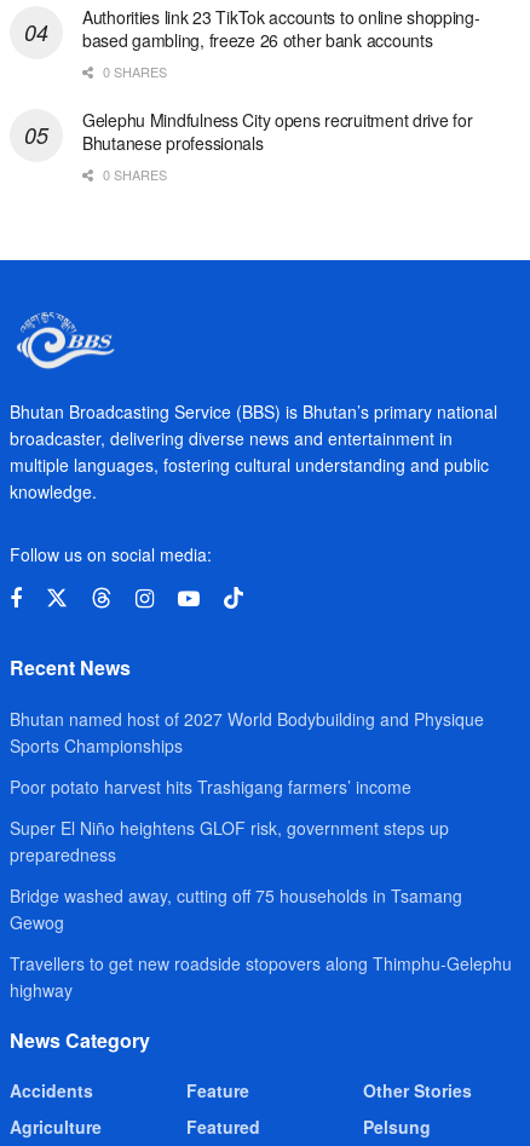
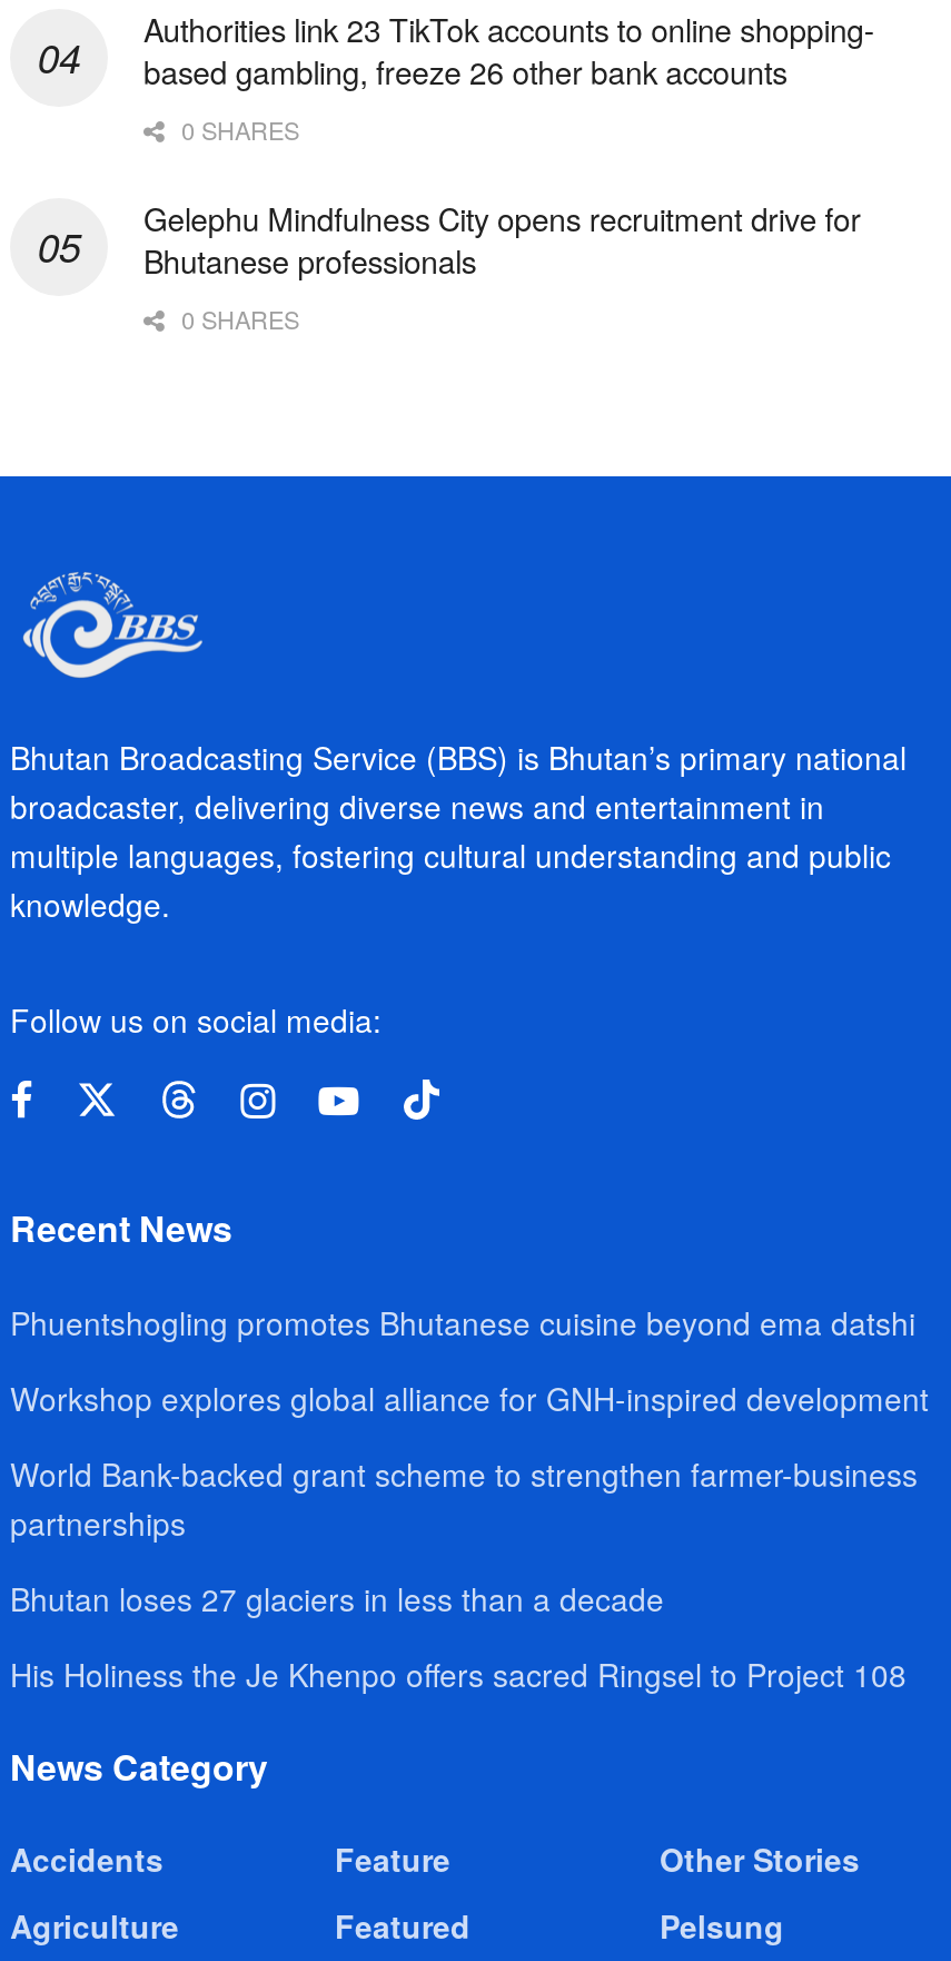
- Bhutan named host of 2027 World Bodybuilding and Physique
- Sports Championships
+ Phuentshogling promotes Bhutanese cuisine beyond ema datshi

- Poor potato harvest hits Trashigang farmers’ income
+ Workshop explores global alliance for GNH-inspired development

- Super El Niño heightens GLOF risk, government steps up
- preparedness
+ World Bank-backed grant scheme to strengthen farmer-business
+ partnerships

- Bridge washed away, cutting off 75 households in Tsamang
- Gewog
+ Bhutan loses 27 glaciers in less than a decade

- Travellers to get new roadside stopovers along Thimphu-Gelephu
- highway
+ His Holiness the Je Khenpo offers sacred Ringsel to Project 108
